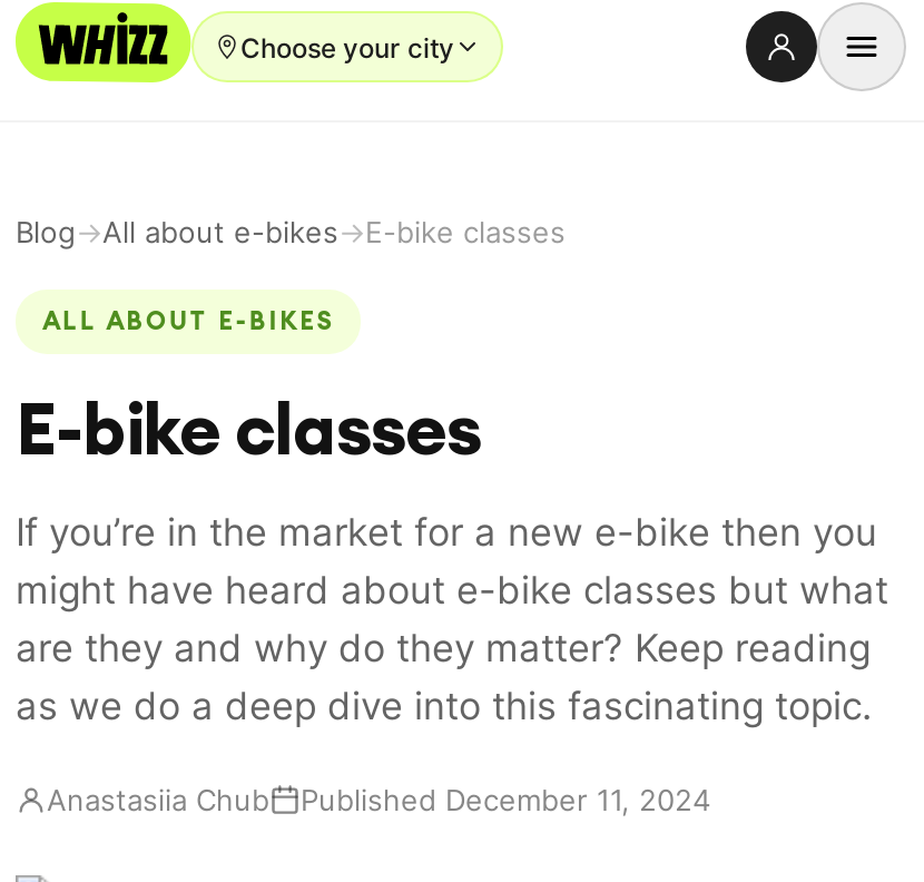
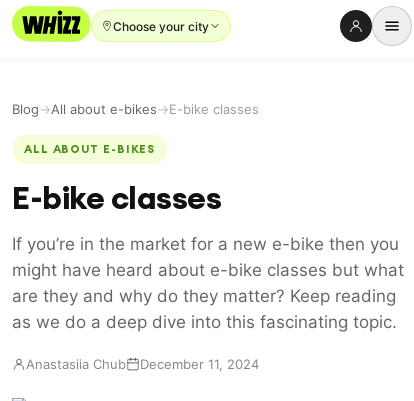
- Published December 11, 2024
+ December 11, 2024
